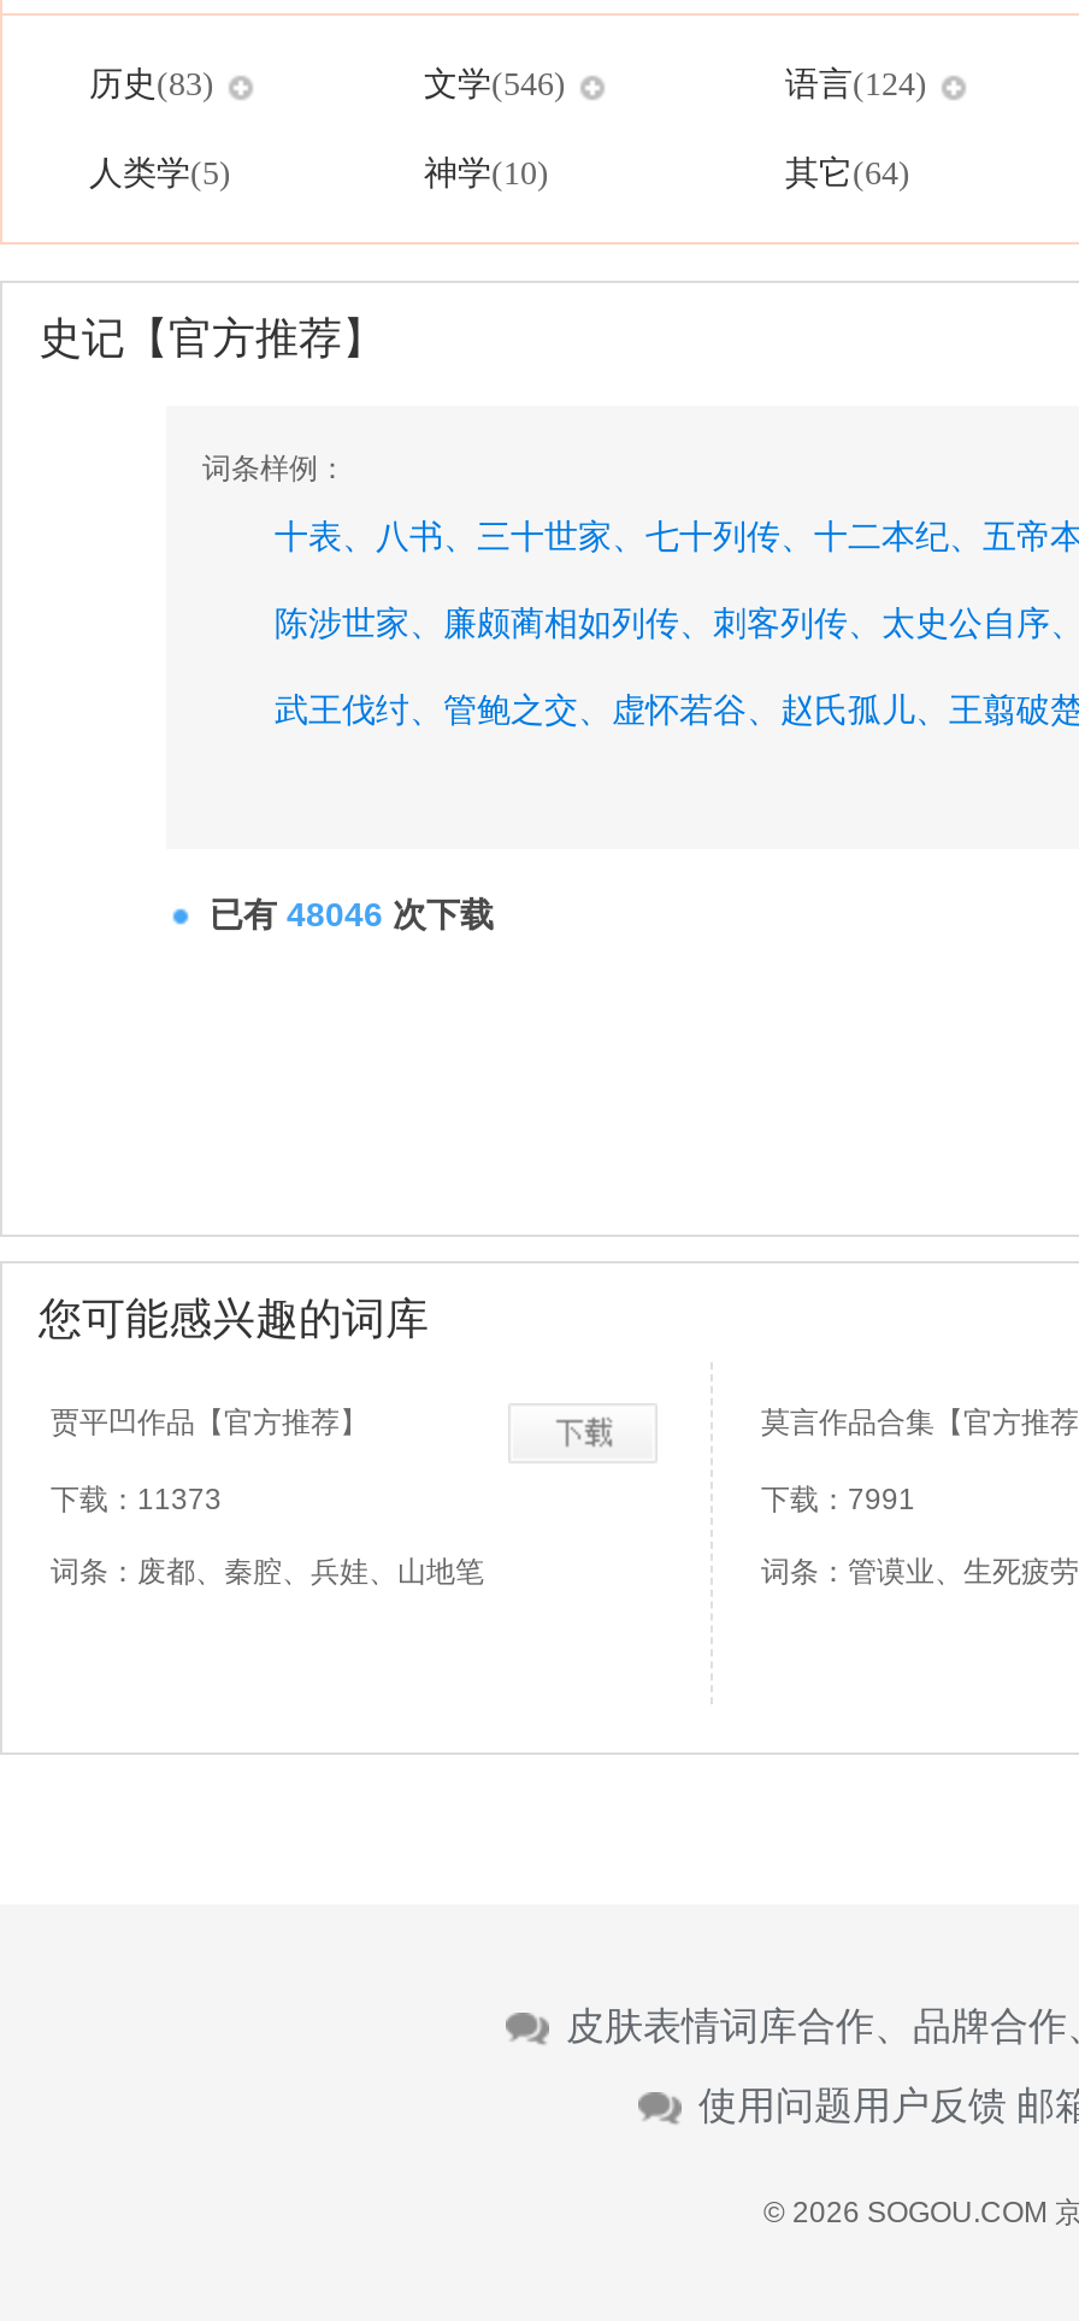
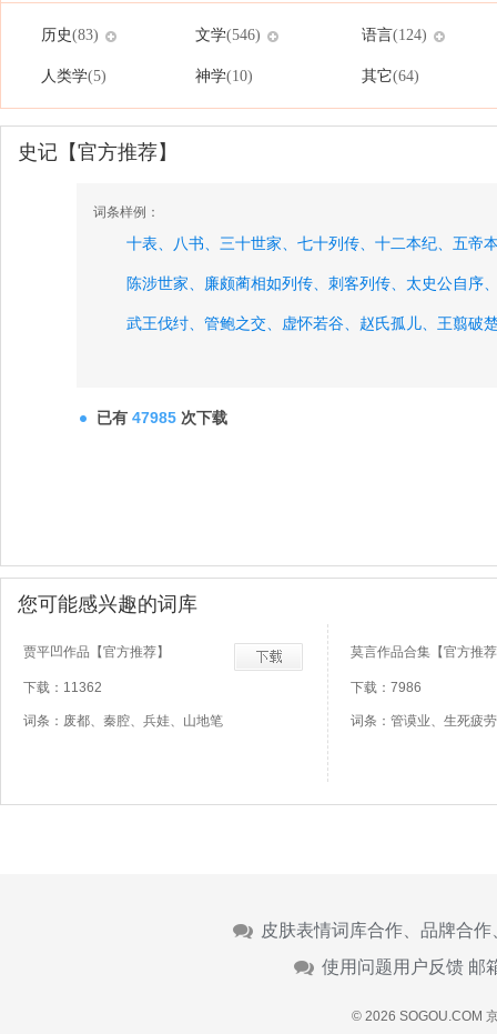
- 已有48046次下载
+ 已有47985次下载

- 下载：11373
+ 下载：11362

- 下载：7991
+ 下载：7986
